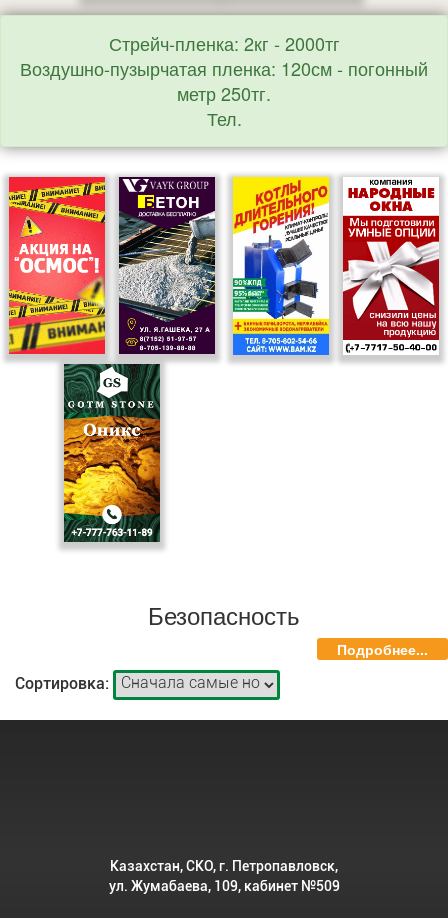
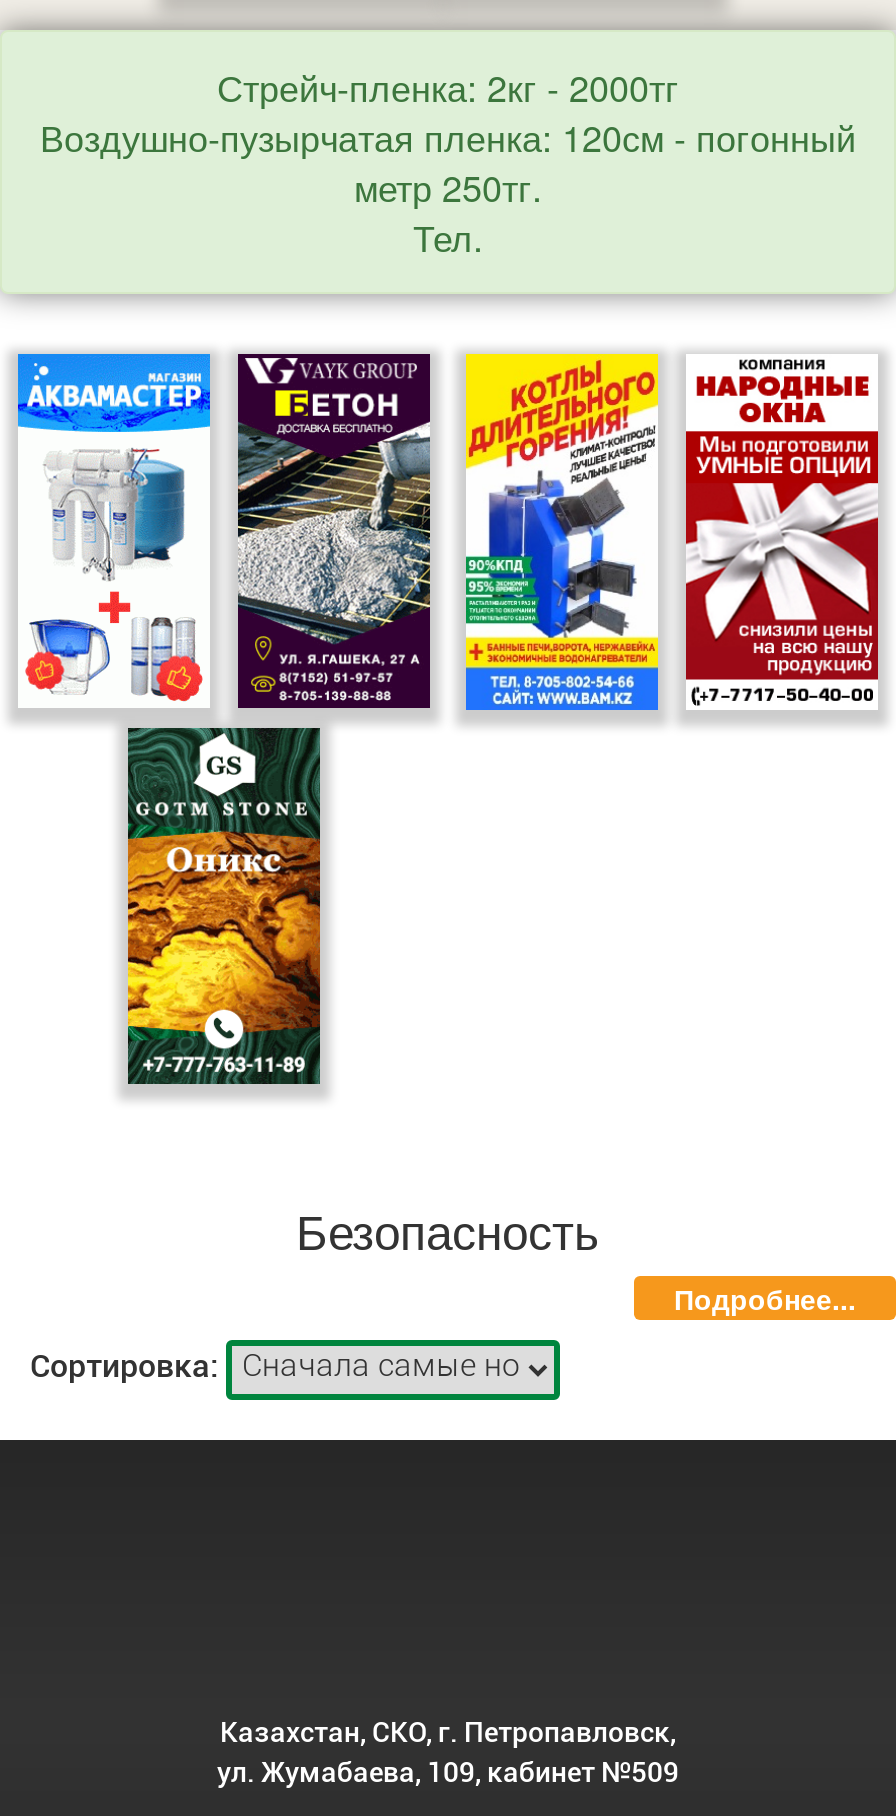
- [image]
+ [image]
